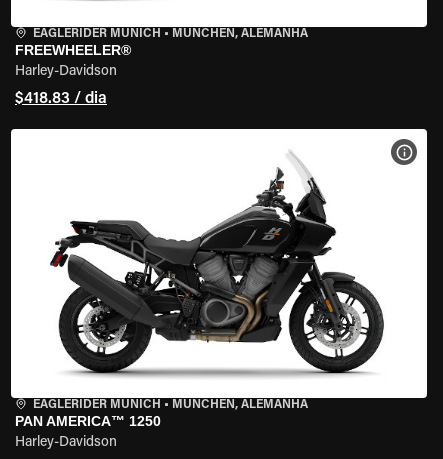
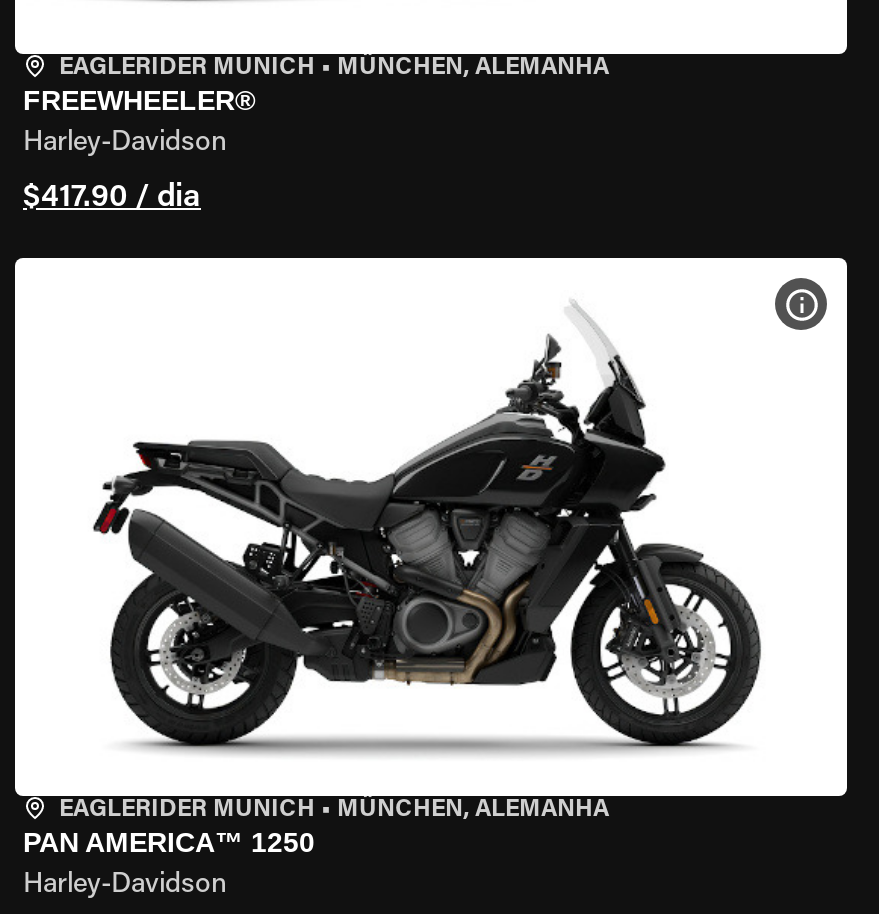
- $418.83 / dia
+ $417.90 / dia
